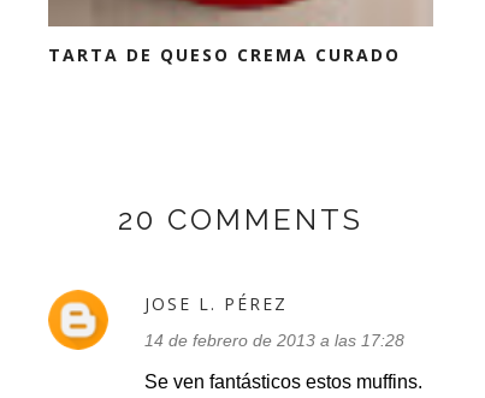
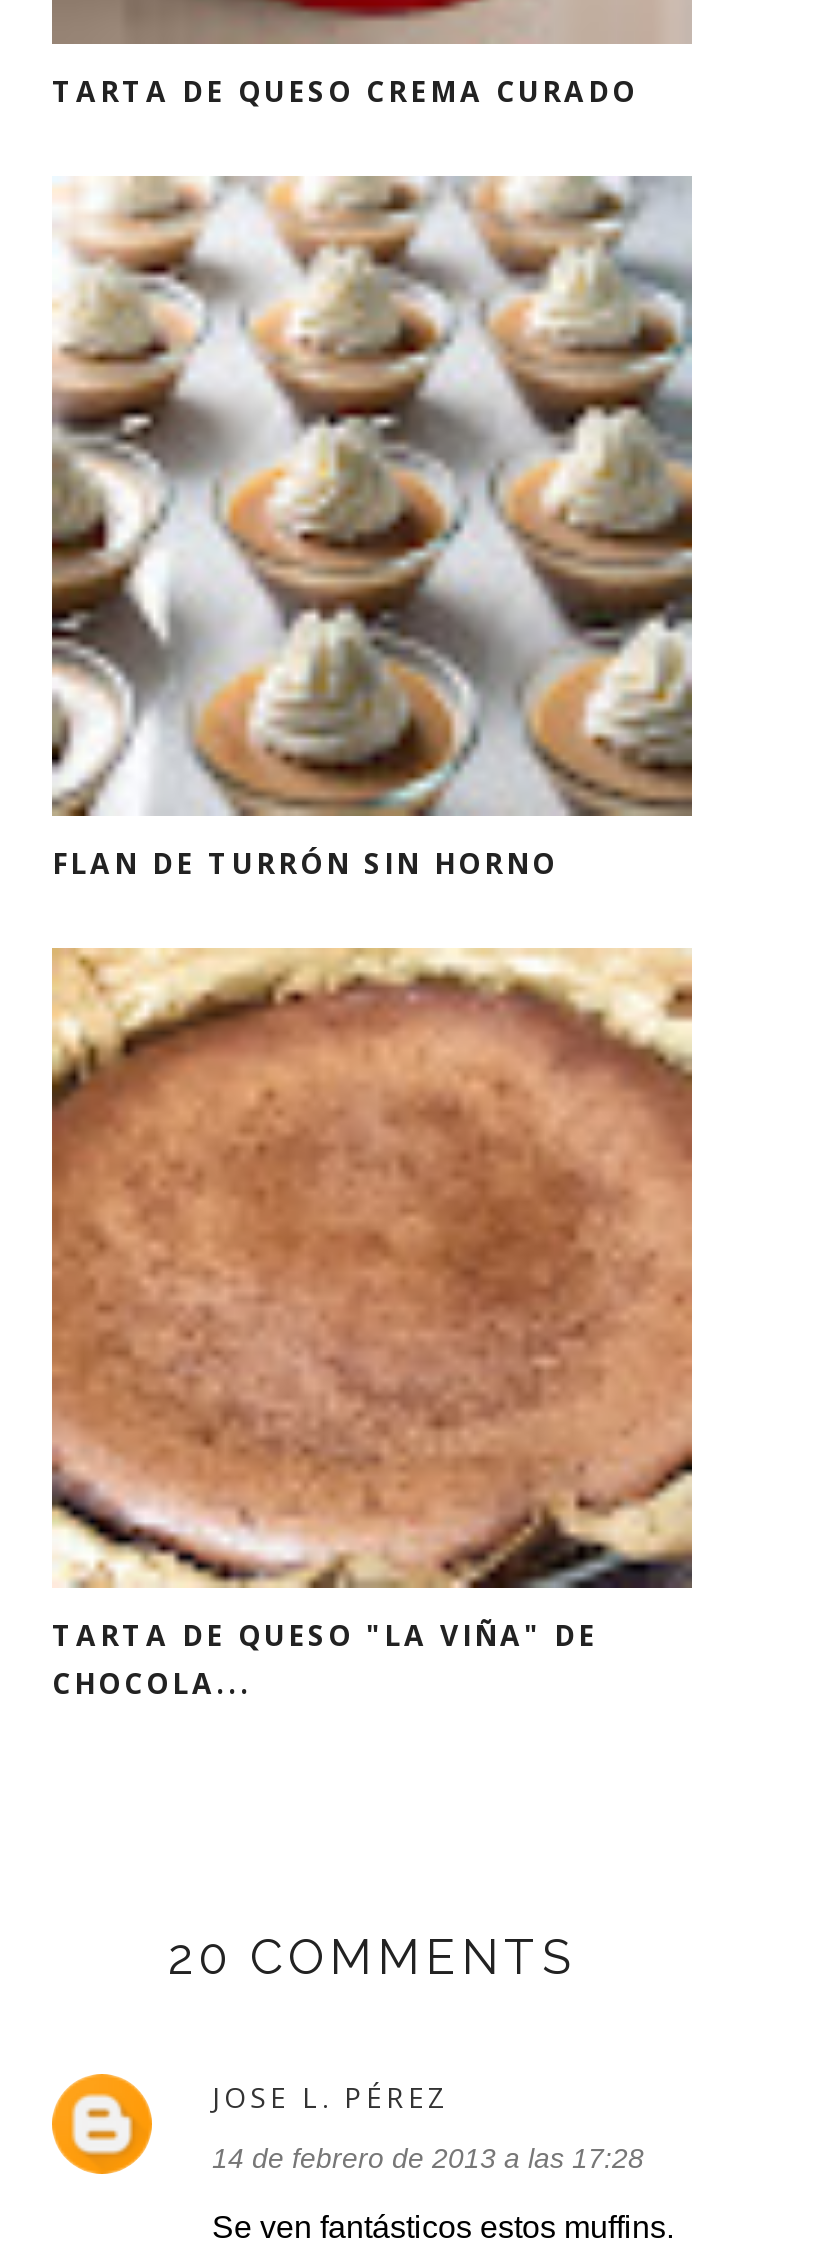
+ [image]
+ FLAN DE TURRÓN SIN HORNO

+ [image]
+ TARTA DE QUESO "LA VIÑA" DE
+ CHOCOLA...
